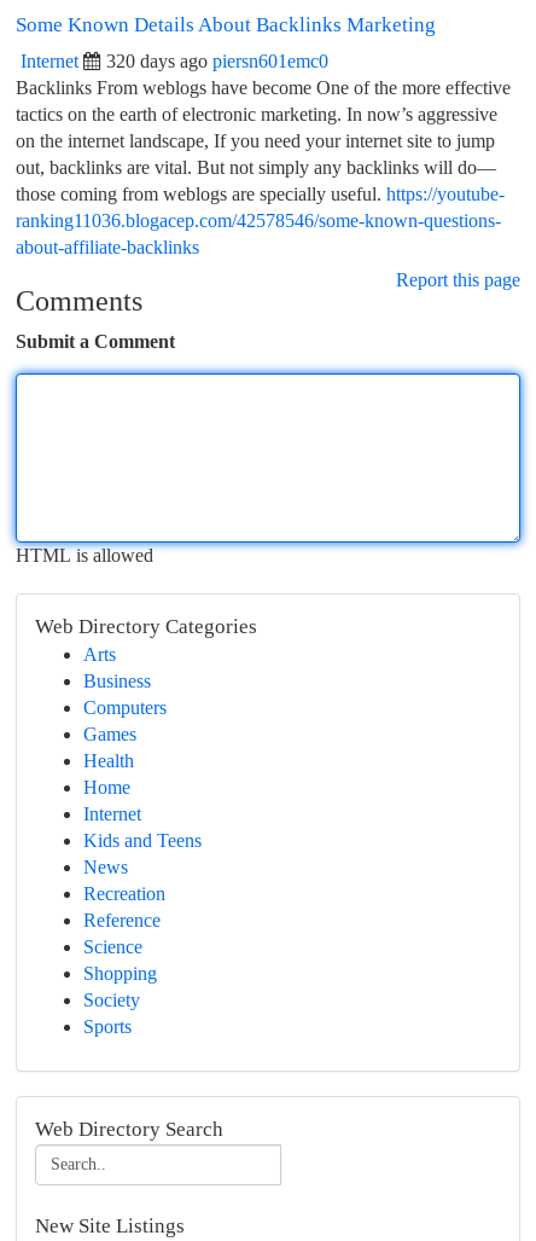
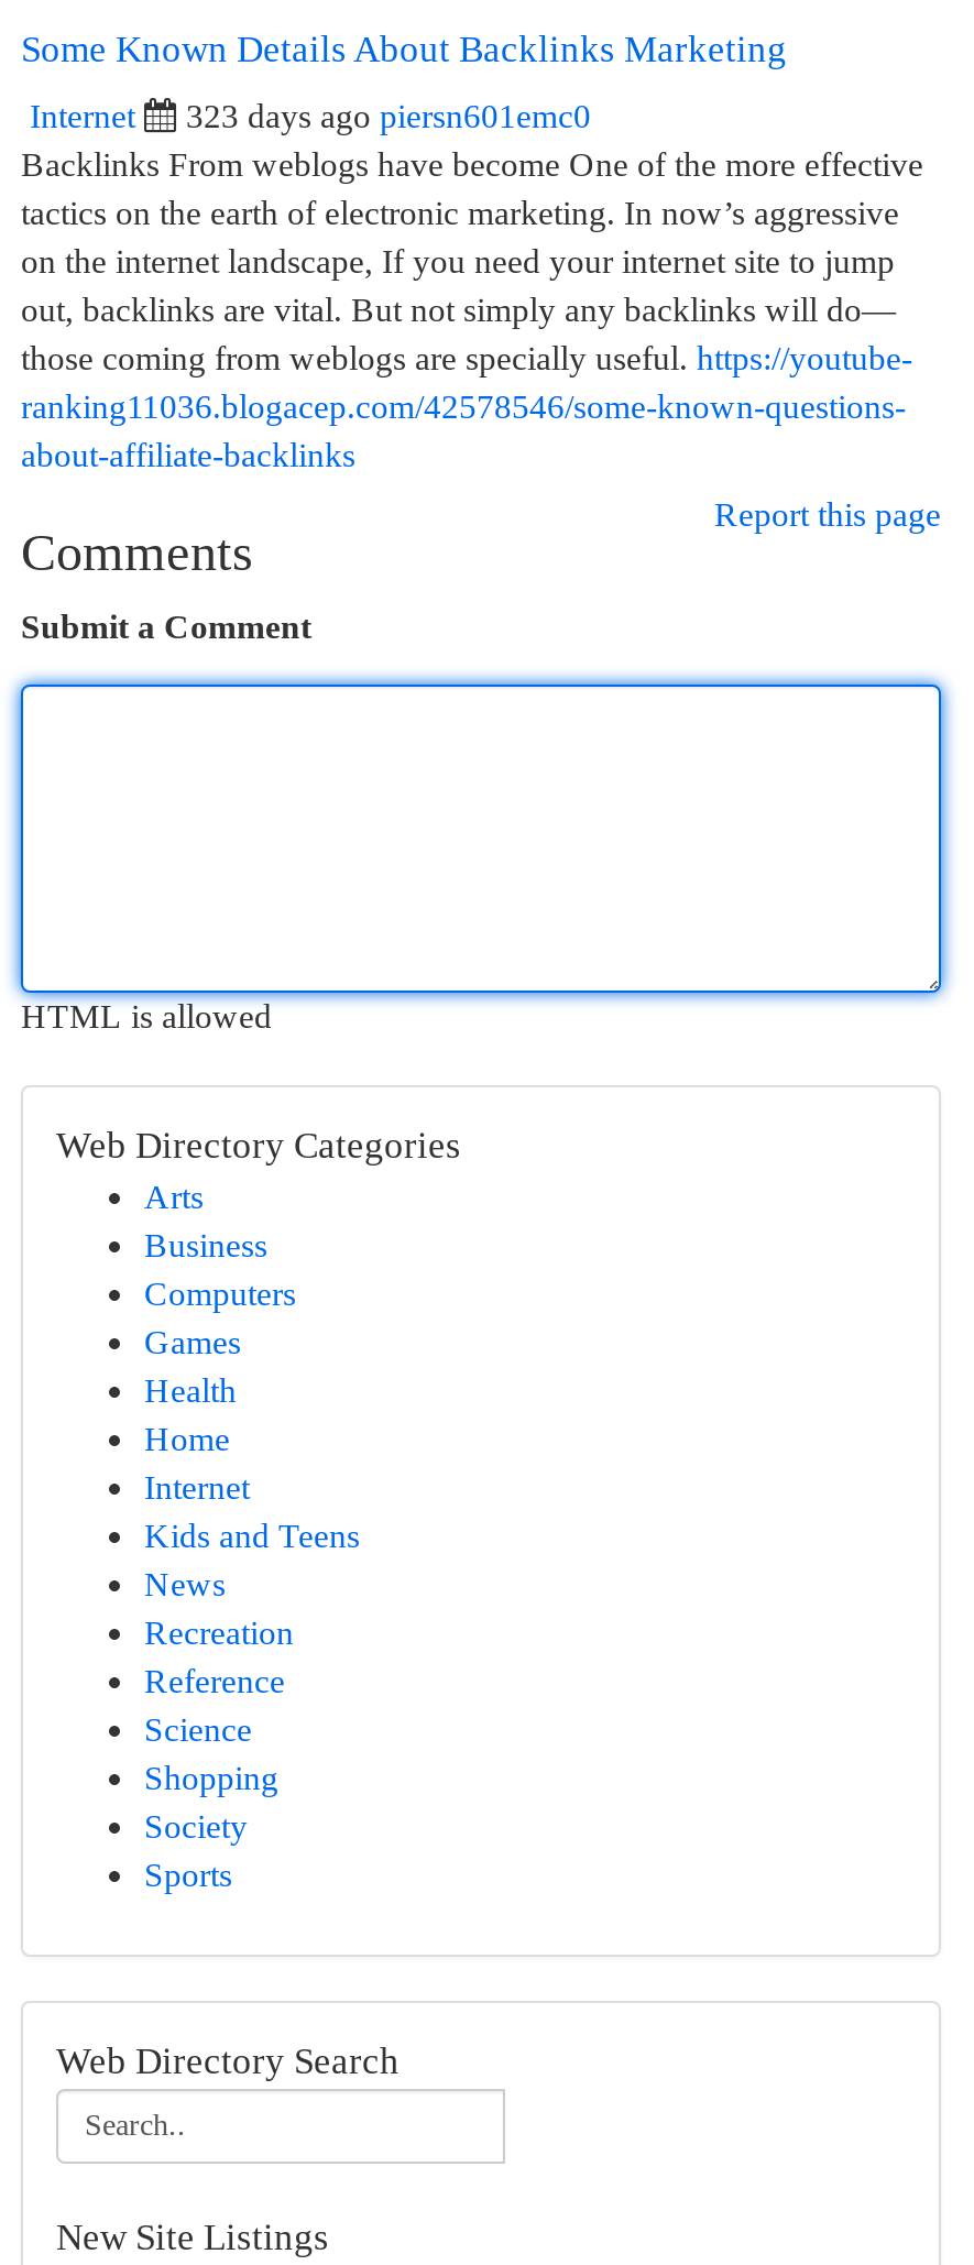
- 320 days ago piersn601emc0
+ 323 days ago piersn601emc0
